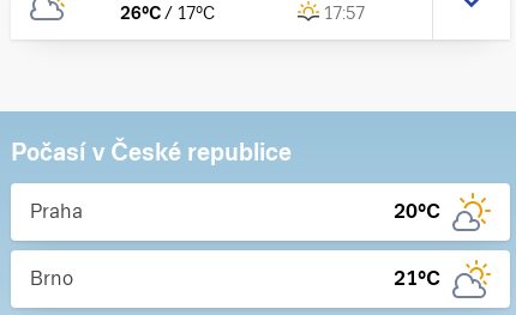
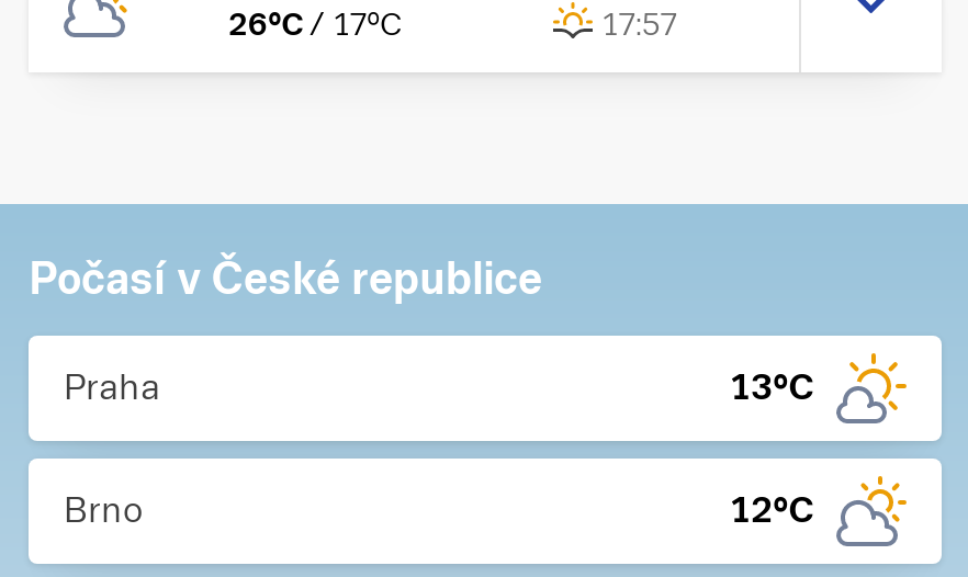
- 20°C
+ 13°C

- 21°C
+ 12°C
